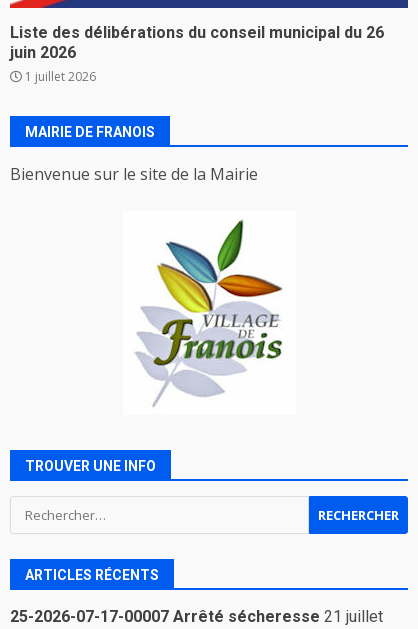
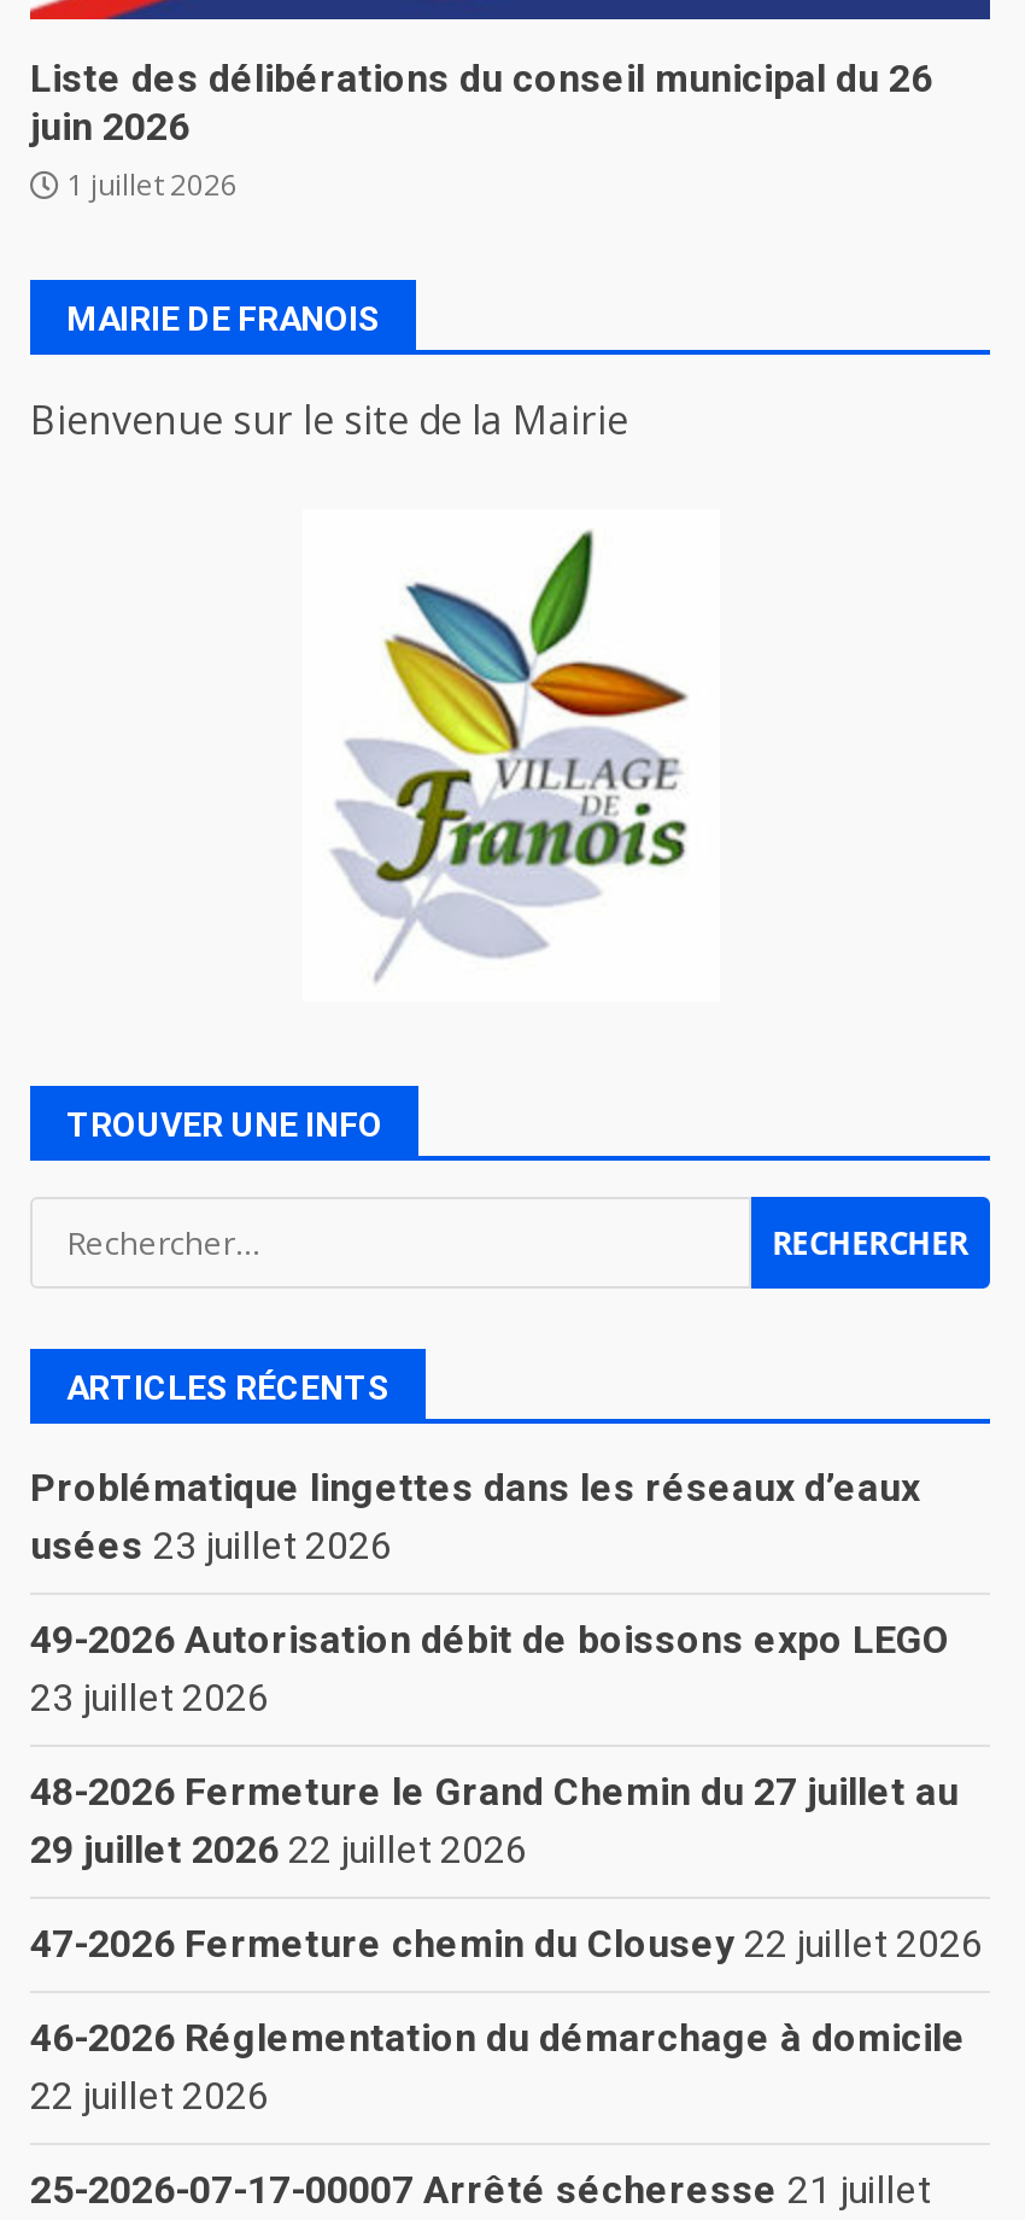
+ Problématique lingettes dans les réseaux d’eaux
+ usées 23 juillet 2026
+ 49-2026 Autorisation débit de boissons expo LEGO
+ 23 juillet 2026
+ 48-2026 Fermeture le Grand Chemin du 27 juillet au
+ 29 juillet 2026 22 juillet 2026
+ 47-2026 Fermeture chemin du Clousey 22 juillet 2026
+ 46-2026 Réglementation du démarchage à domicile
+ 22 juillet 2026
